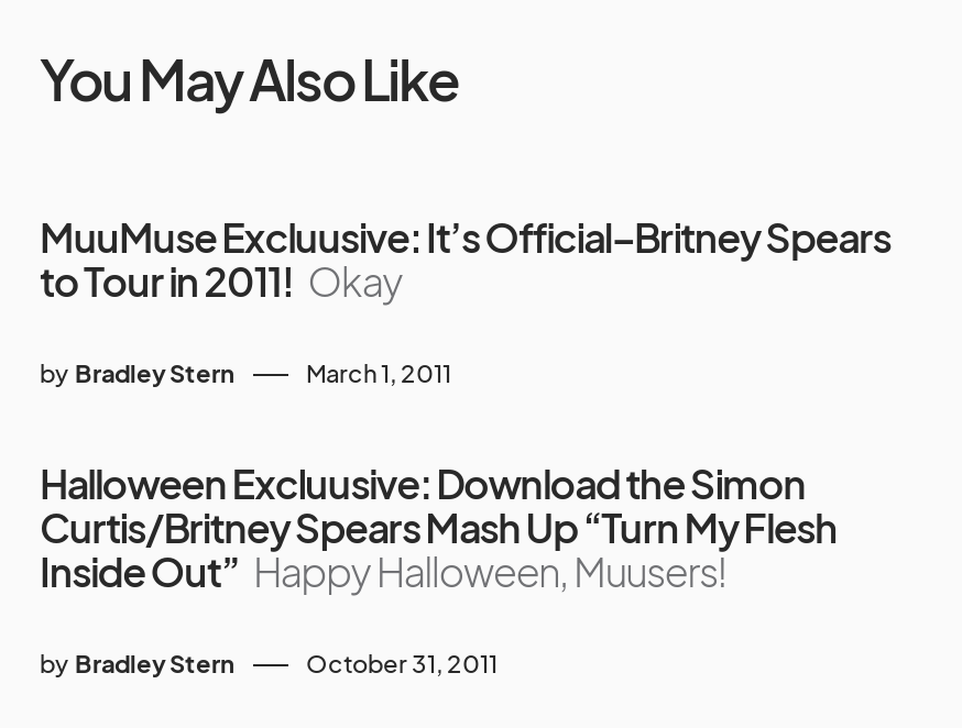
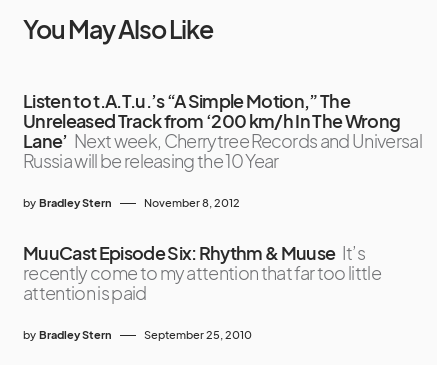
- MuuMuse Excluusive: It’s Official–Britney Spears
- to Tour in 2011! Okay
+ Listen to t.A.T.u.’s “A Simple Motion,” The
+ Unreleased Track from ‘200 km/h In The Wrong
+ Lane’ Next week, Cherrytree Records and Universal
+ Russia will be releasing the 10 Year

- March 1, 2011
+ November 8, 2012

- Halloween Excluusive: Download the Simon
- Curtis/Britney Spears Mash Up “Turn My Flesh
- Inside Out” Happy Halloween, Muusers!
+ MuuCast Episode Six: Rhythm & Muuse It’s
+ recently come to my attention that far too little
+ attention is paid

- October 31, 2011
+ September 25, 2010
